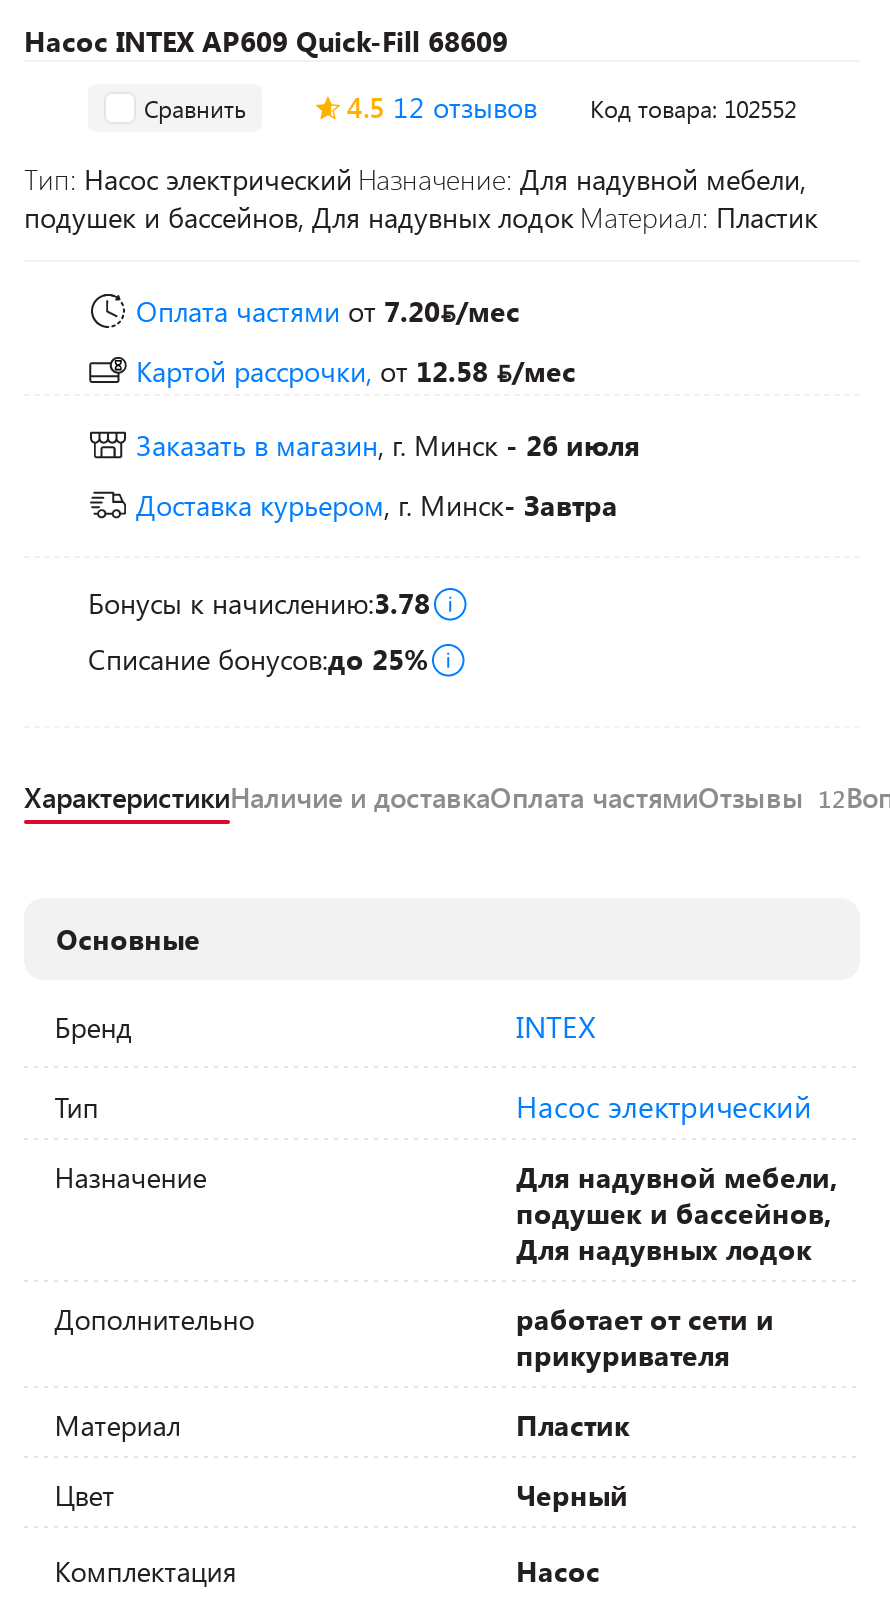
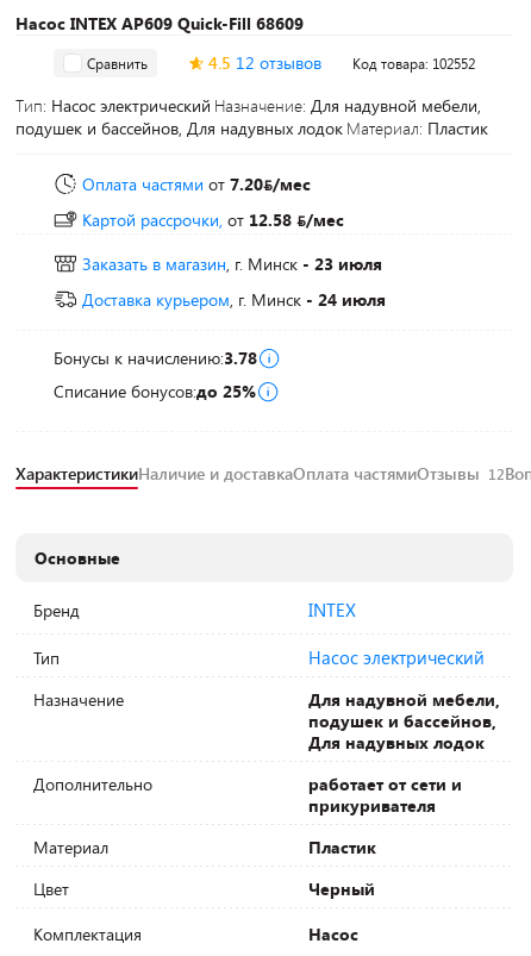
- Заказать в магазин, г. Минск - 26 июля
+ Заказать в магазин, г. Минск - 23 июля

- Доставка курьером, г. Минск- Завтра
+ Доставка курьером, г. Минск- 24 июля
